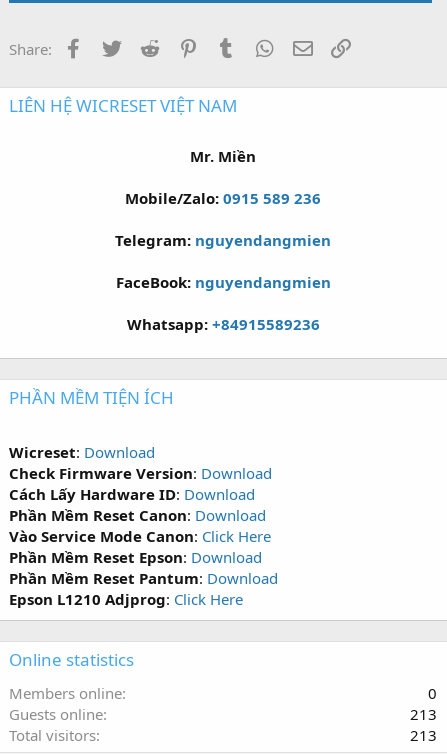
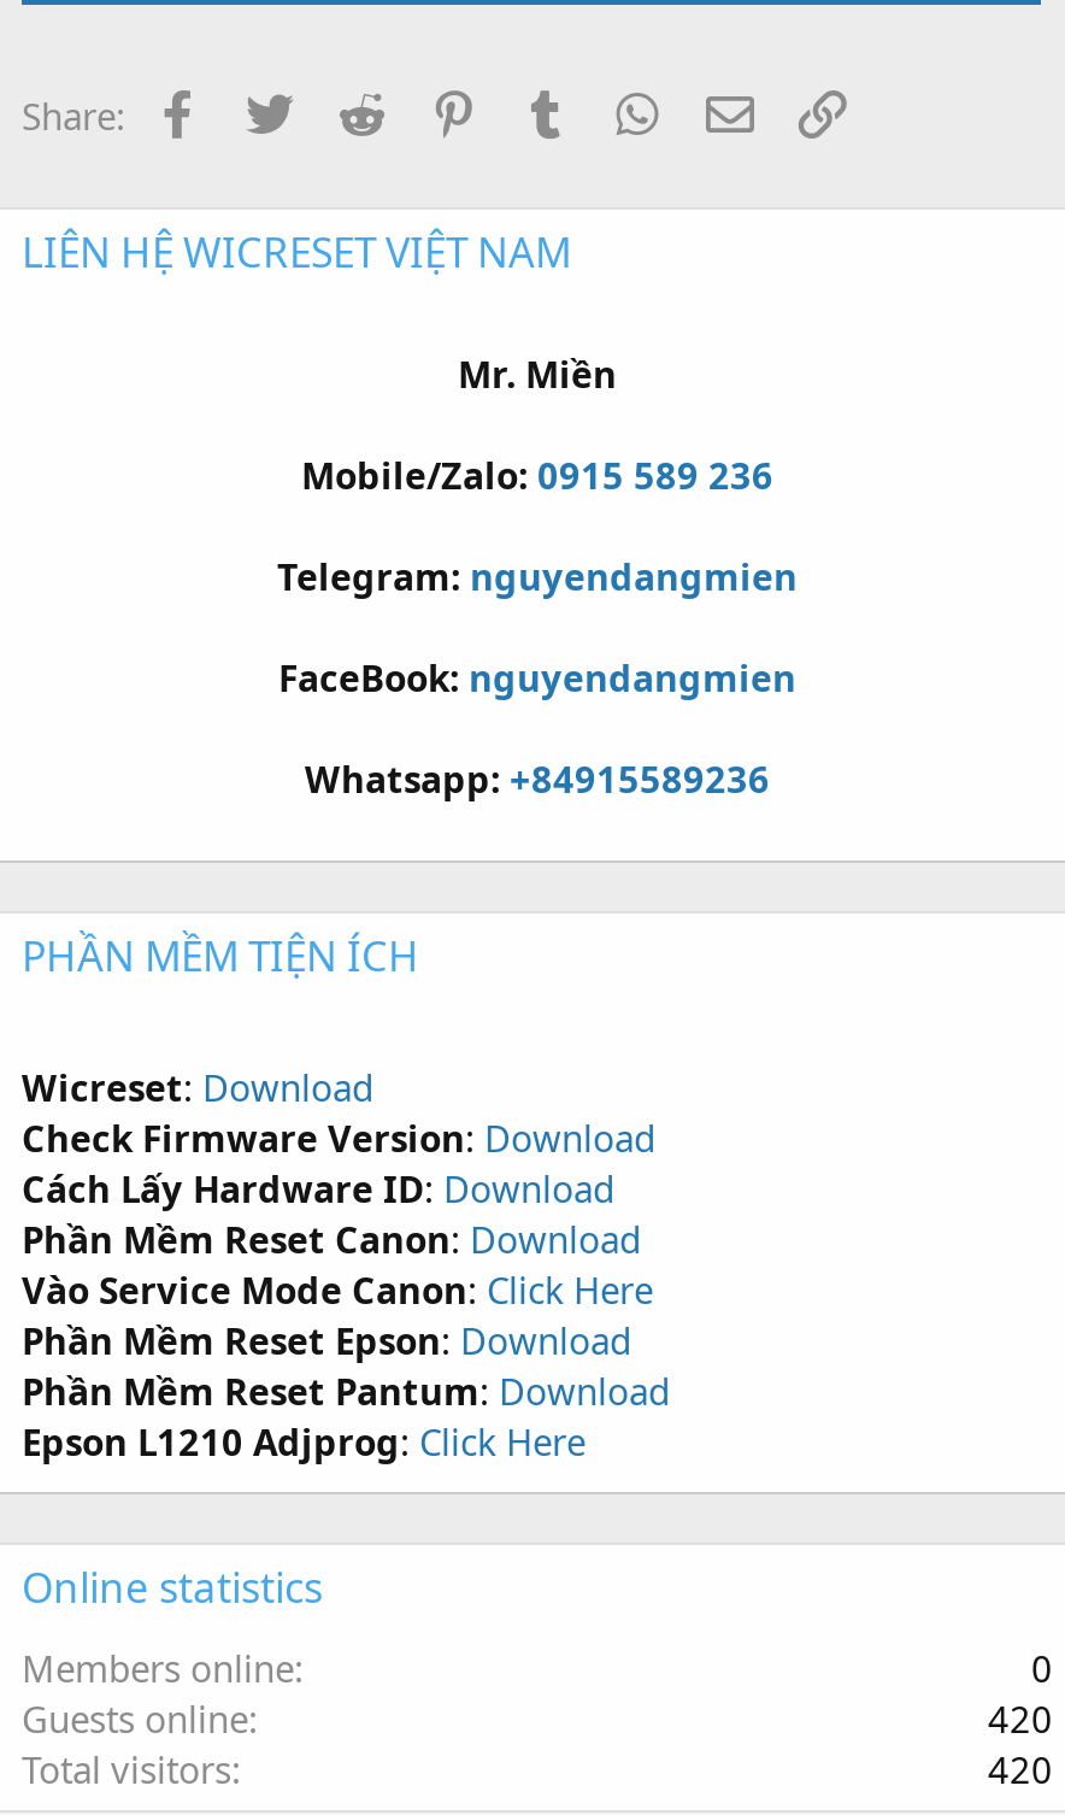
- 213
+ 420

- 213
+ 420
